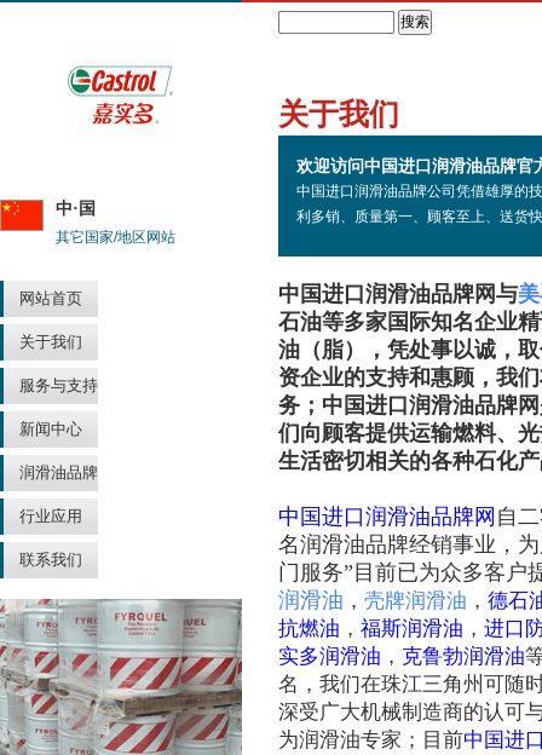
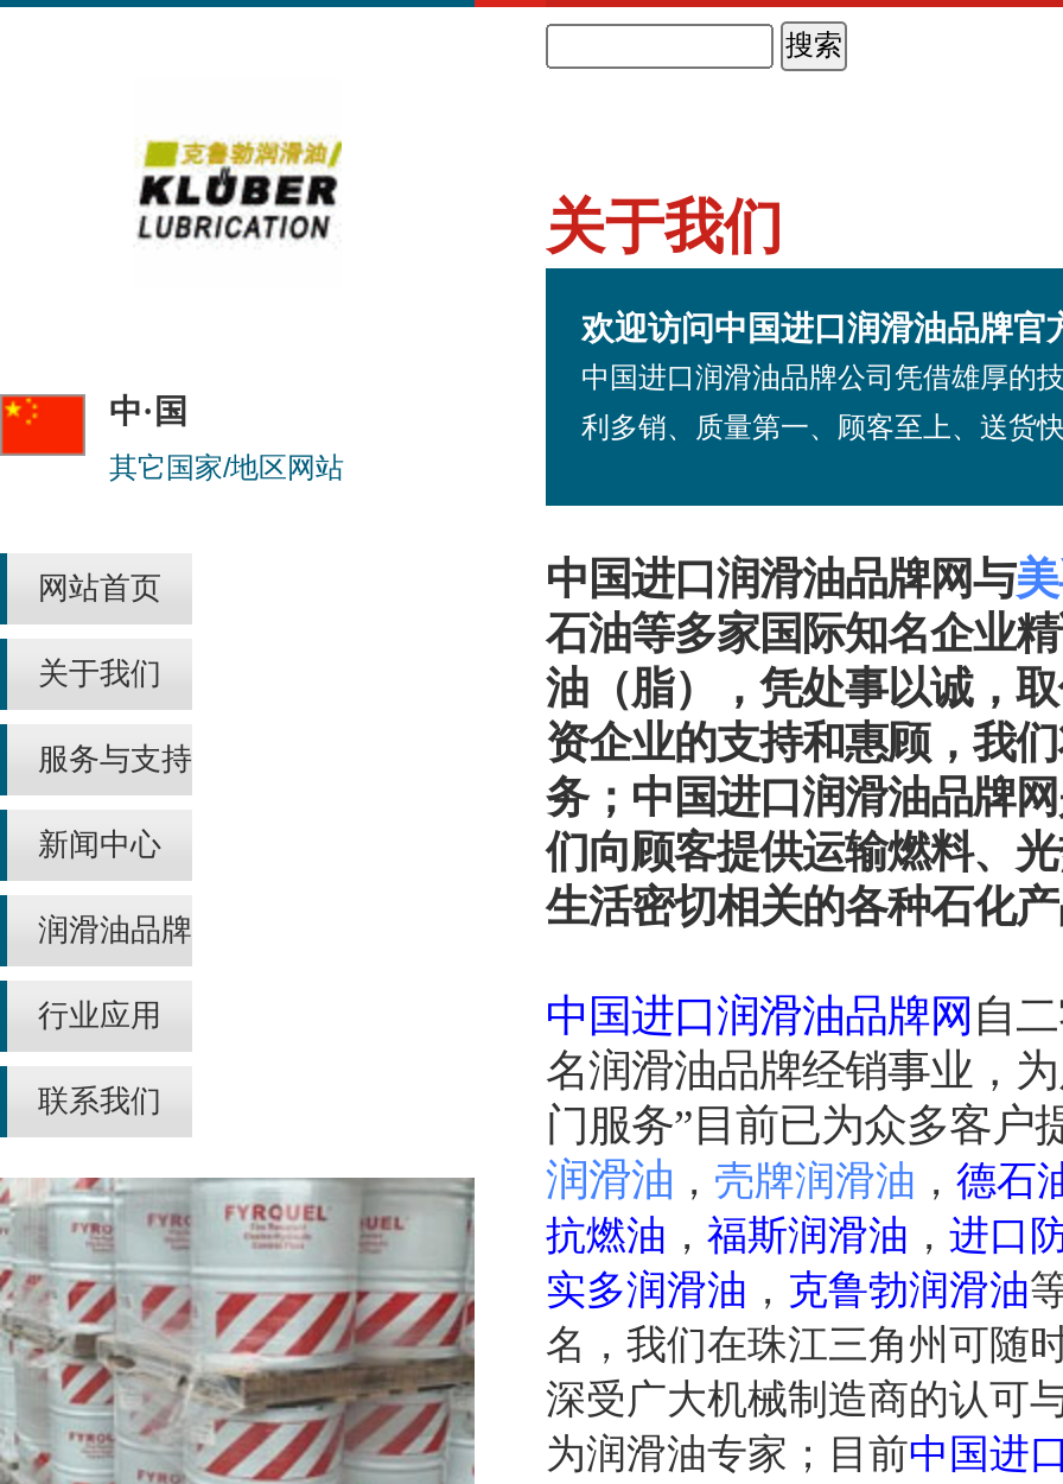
- [image]
+ [image]
